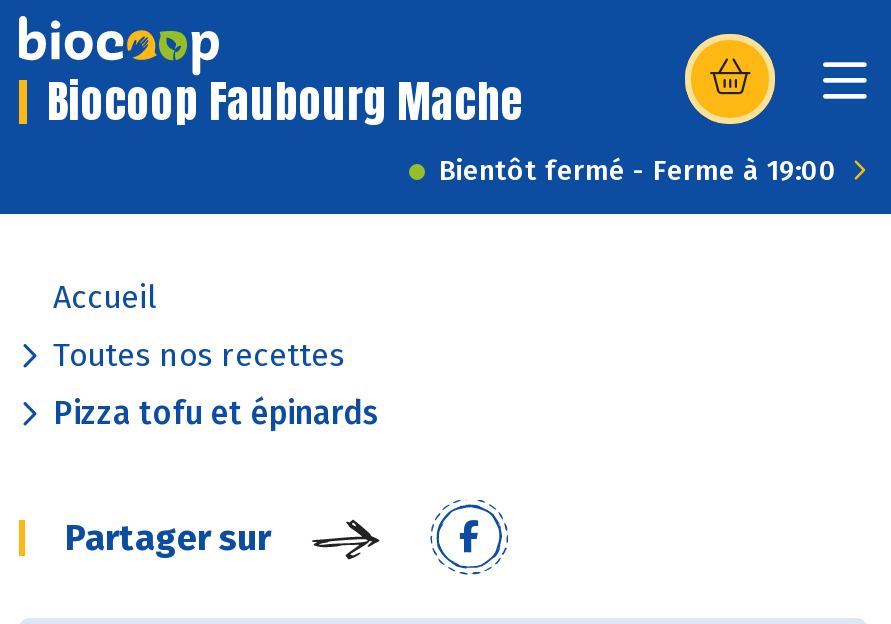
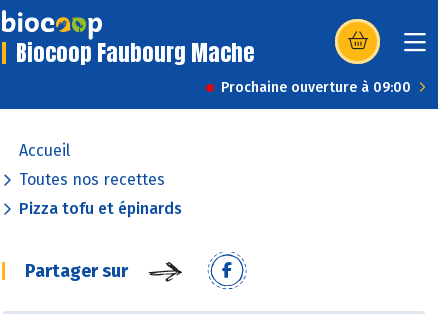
- Bientôt fermé - Ferme à 19:00
+ Prochaine ouverture à 09:00
